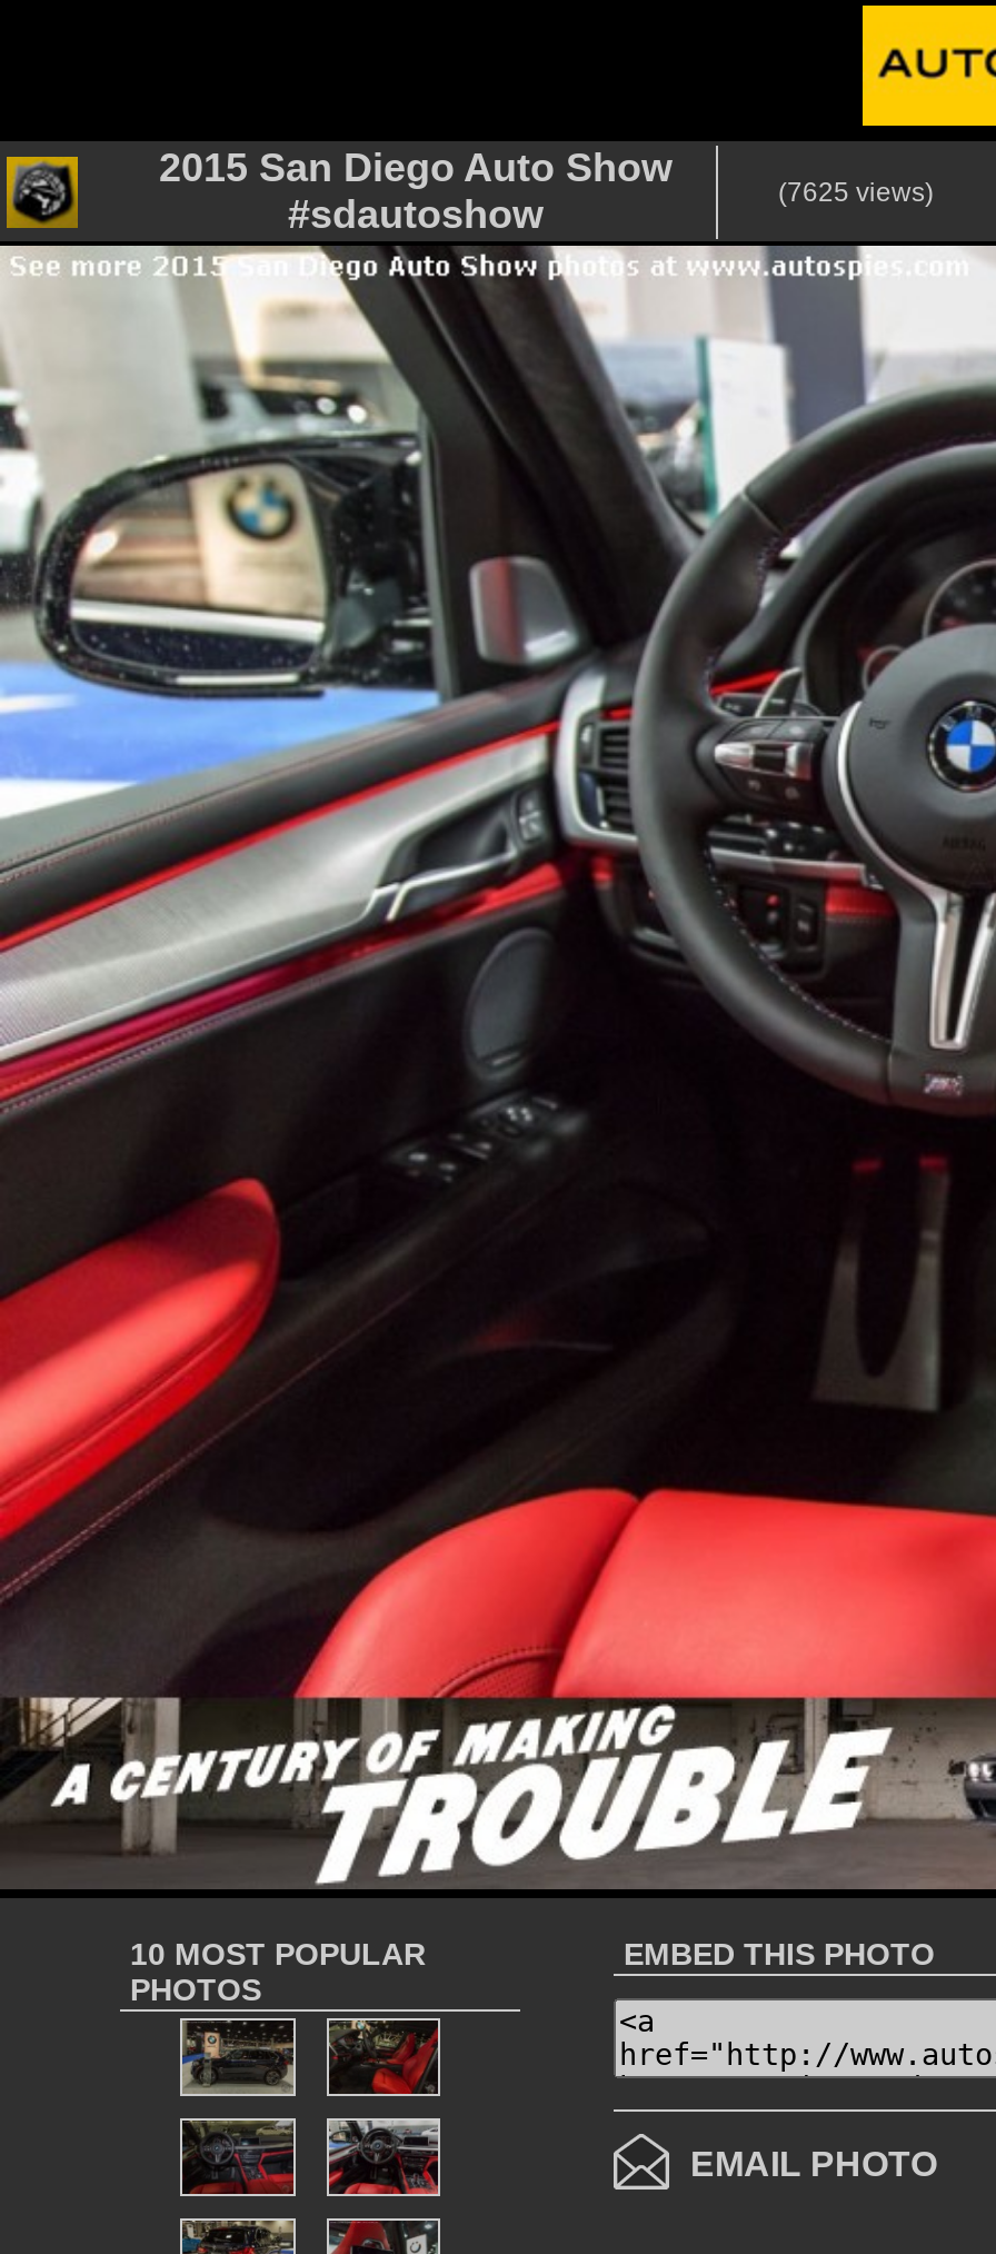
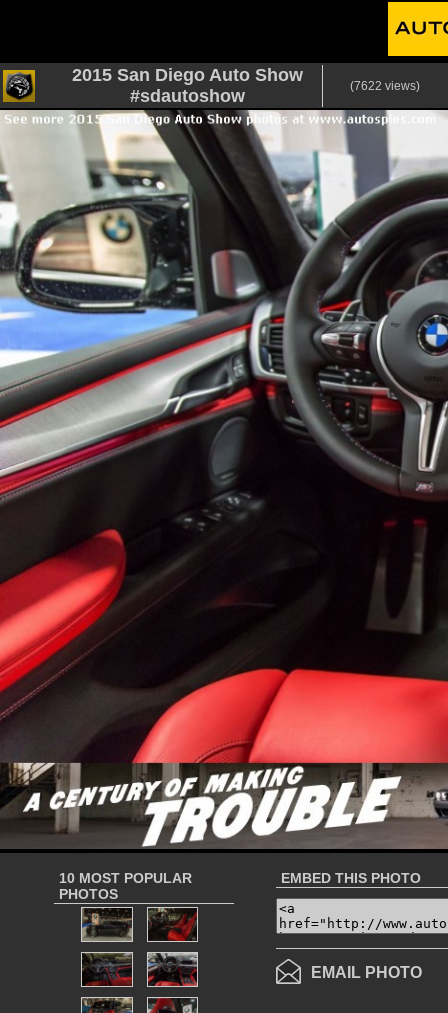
- (7625 views)
+ (7622 views)
